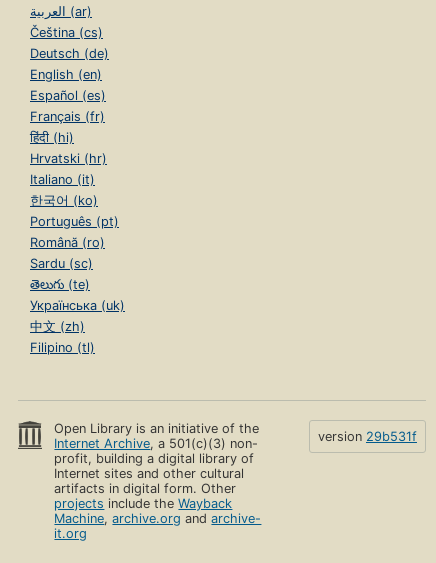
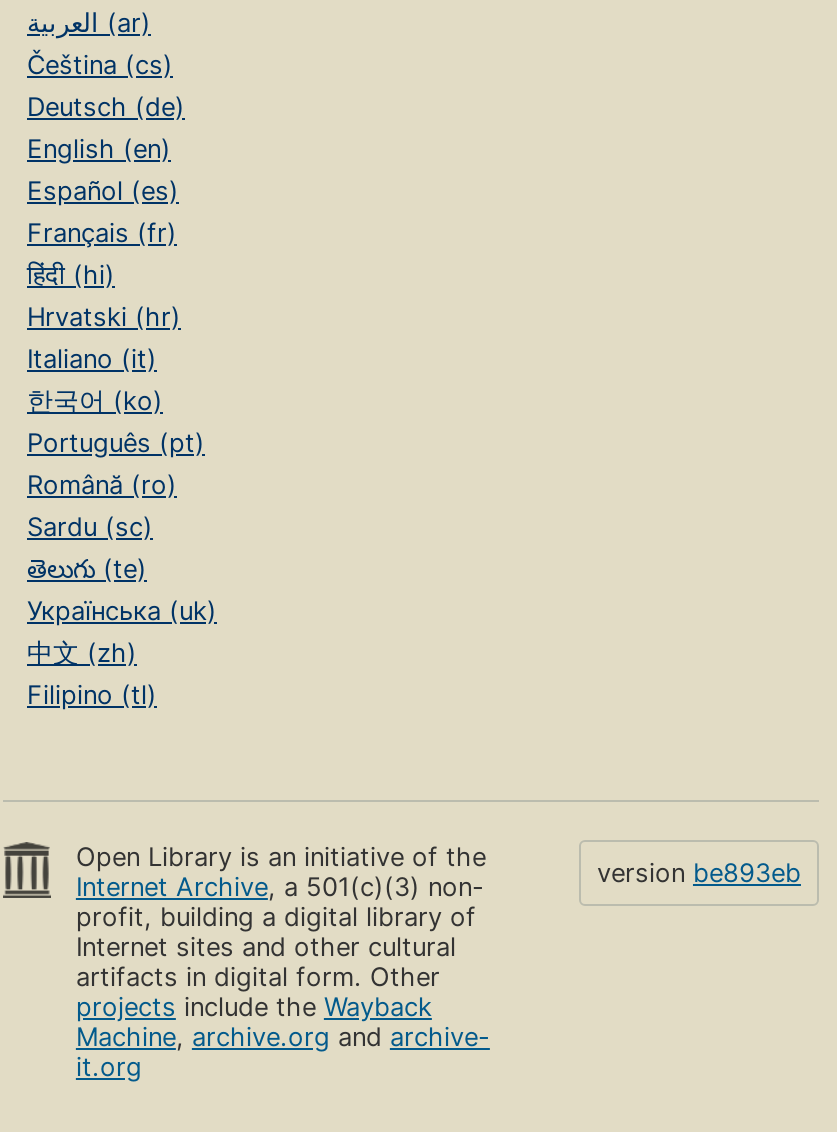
- version 29b531f
+ version be893eb
